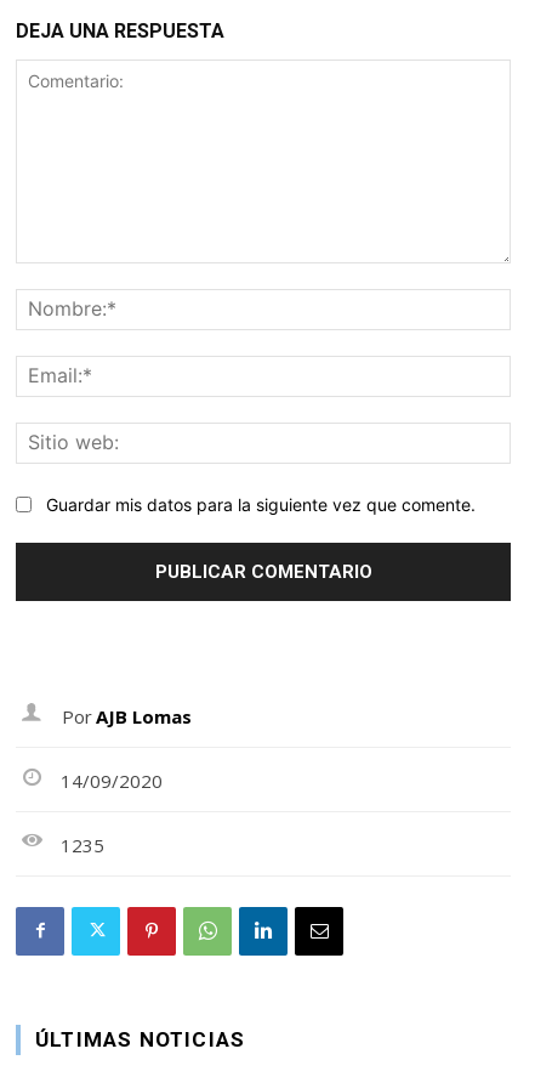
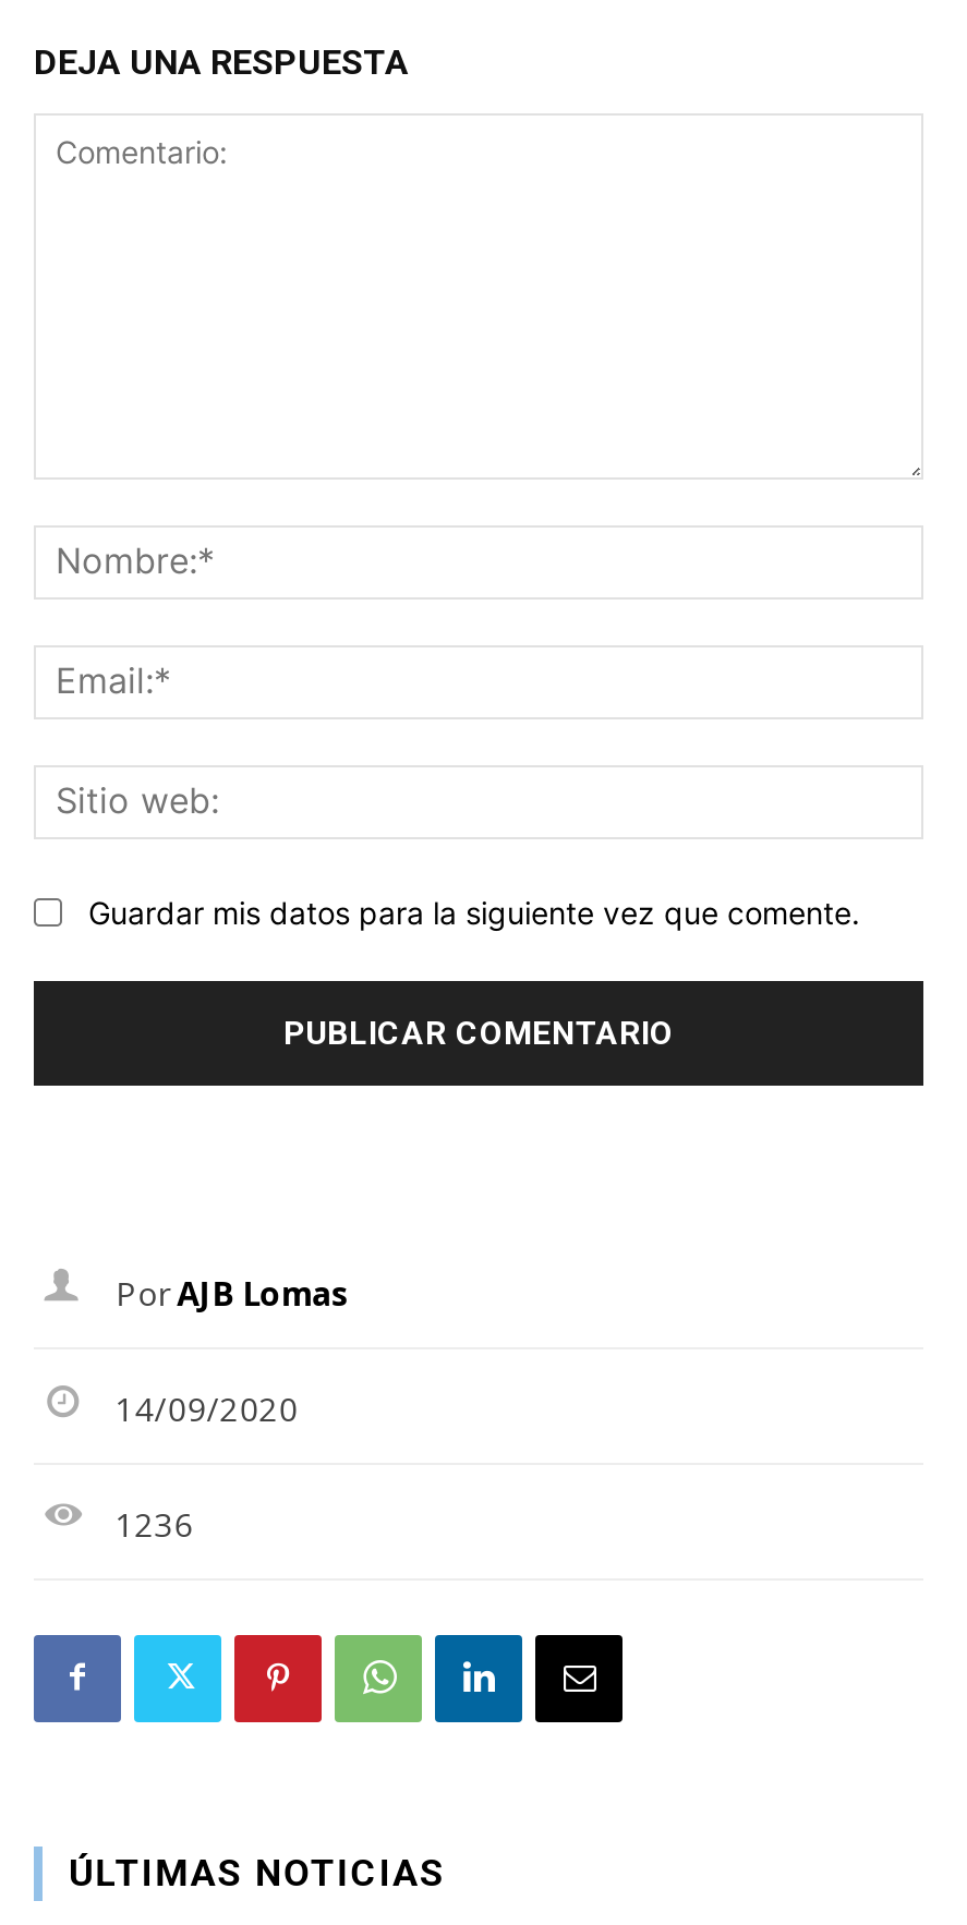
- 1235
+ 1236
